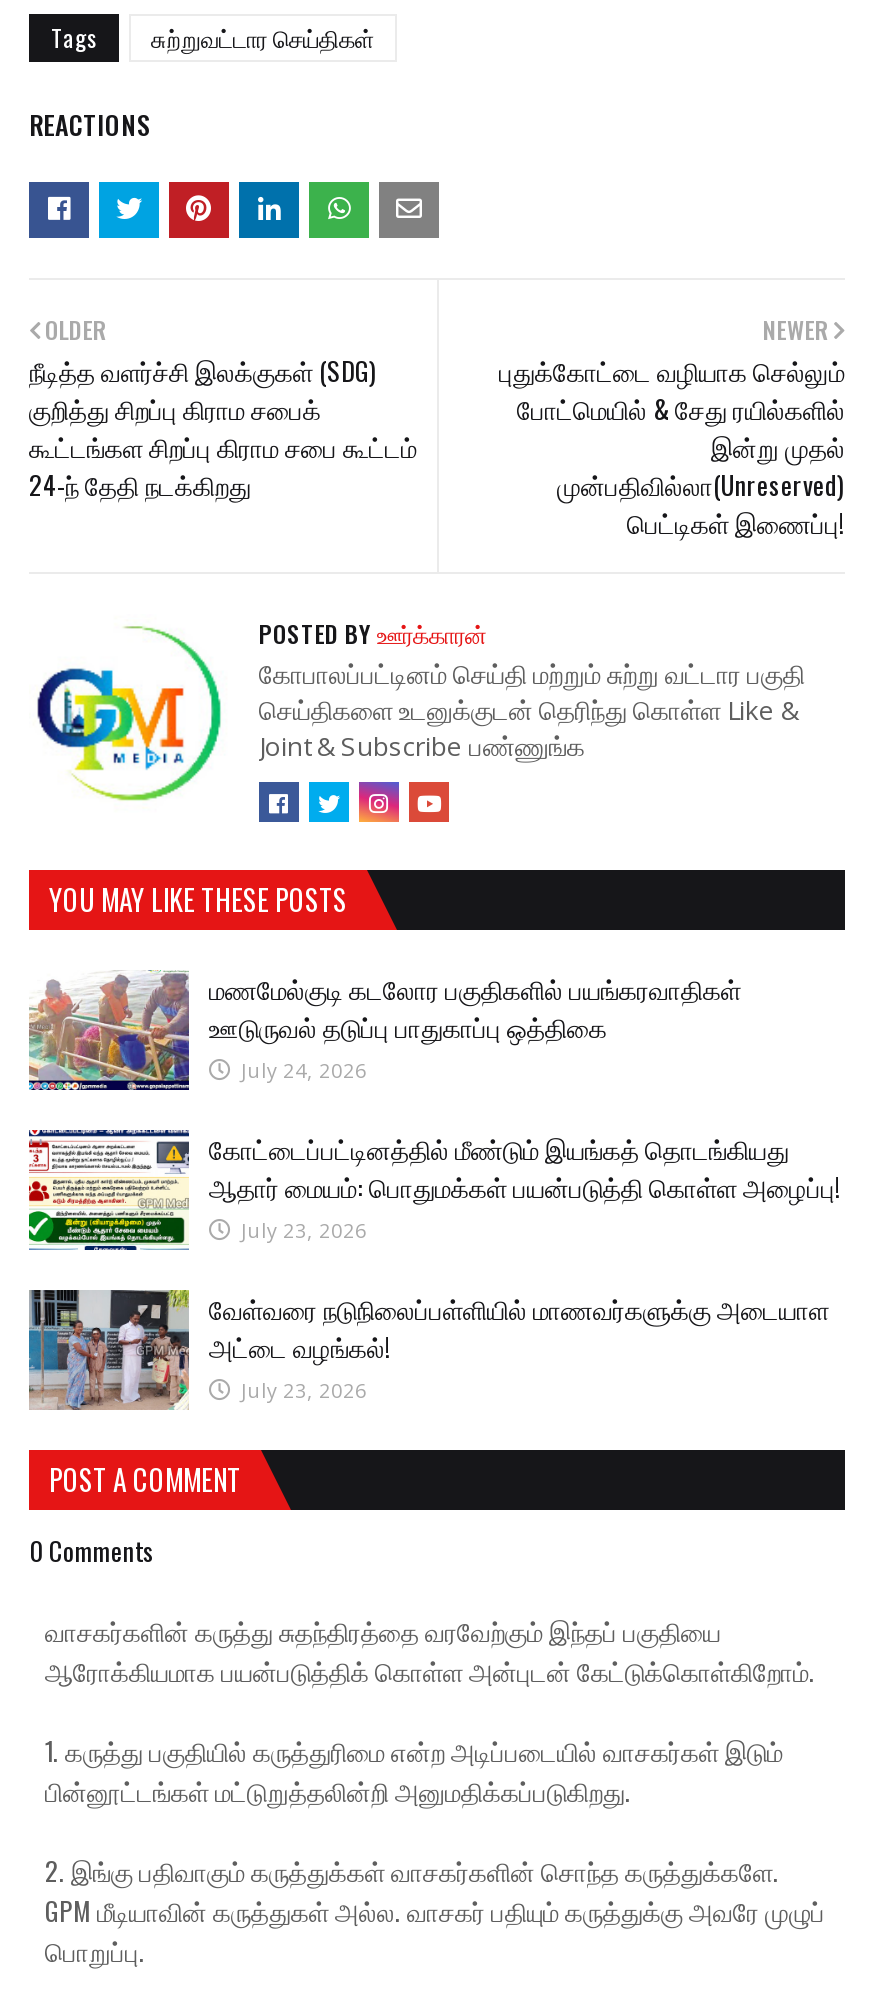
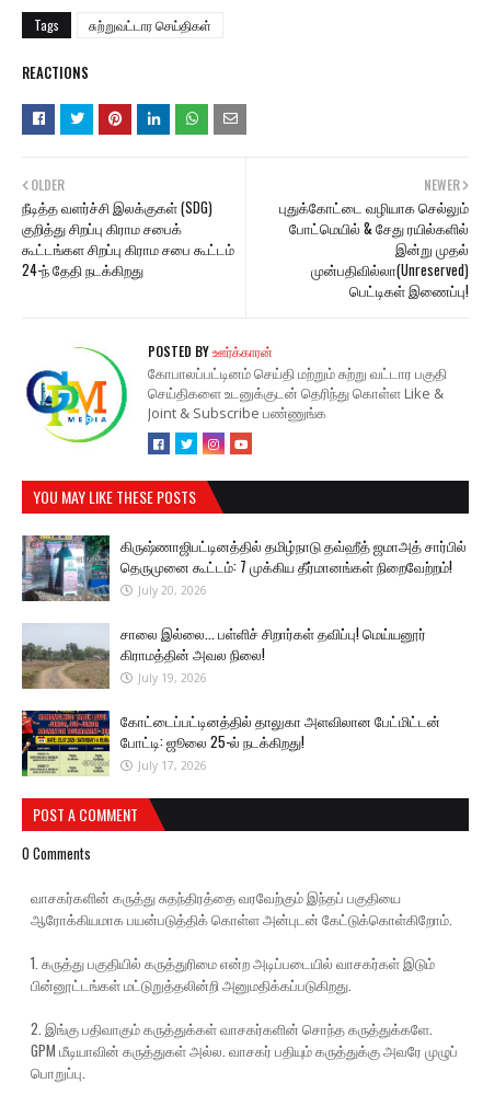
- [image]
- மணமேல்குடி கடலோர பகுதிகளில் பயங்கரவாதிகள்
- ஊடுருவல் தடுப்பு பாதுகாப்பு ஒத்திகை
- July 24, 2026
+ [image]
+ கிருஷ்ணாஜிபட்டினத்தில் தமிழ்நாடு தவ்ஹீத் ஜமாஅத் சார்பில்
+ தெருமுனை கூட்டம்: 7 முக்கிய தீர்மானங்கள் நிறைவேற்றம்!
+ July 20, 2026

- [image]
- கோட்டைப்பட்டினத்தில் மீண்டும் இயங்கத் தொடங்கியது
- ஆதார் மையம்: பொதுமக்கள் பயன்படுத்தி கொள்ள அழைப்பு!
- July 23, 2026
+ [image]
+ சாலை இல்லை... பள்ளிச் சிறார்கள் தவிப்பு! மெய்யனூர்
+ கிராமத்தின் அவல நிலை!
+ July 19, 2026

- [image]
- வேள்வரை நடுநிலைப்பள்ளியில் மாணவர்களுக்கு அடையாள
- அட்டை வழங்கல்!
- July 23, 2026
+ [image]
+ கோட்டைப்பட்டினத்தில் தாலுகா அளவிலான பேட்மிட்டன்
+ போட்டி: ஜூலை 25-ல் நடக்கிறது!
+ July 17, 2026
